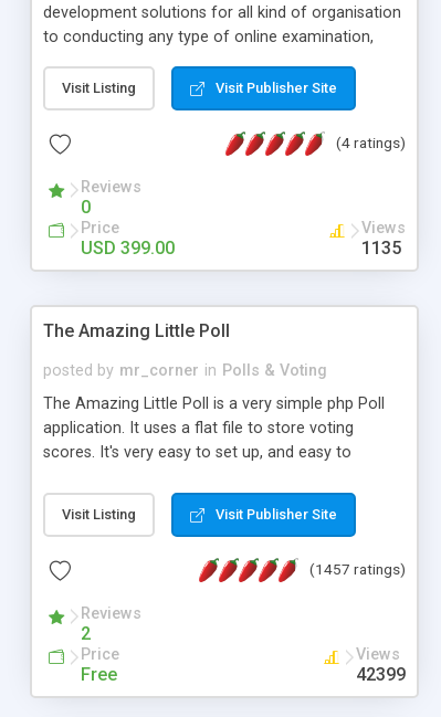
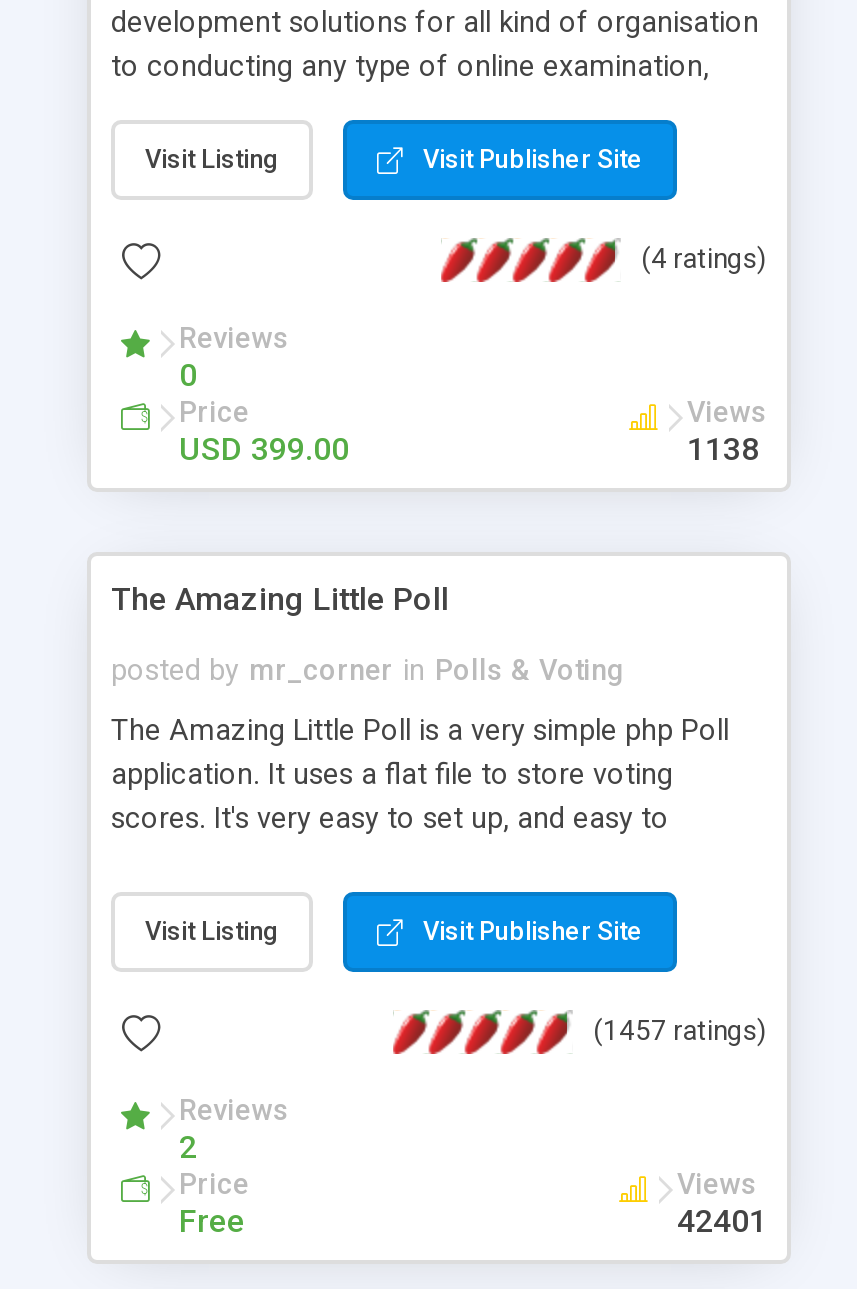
- 1135
+ 1138

- 42399
+ 42401
